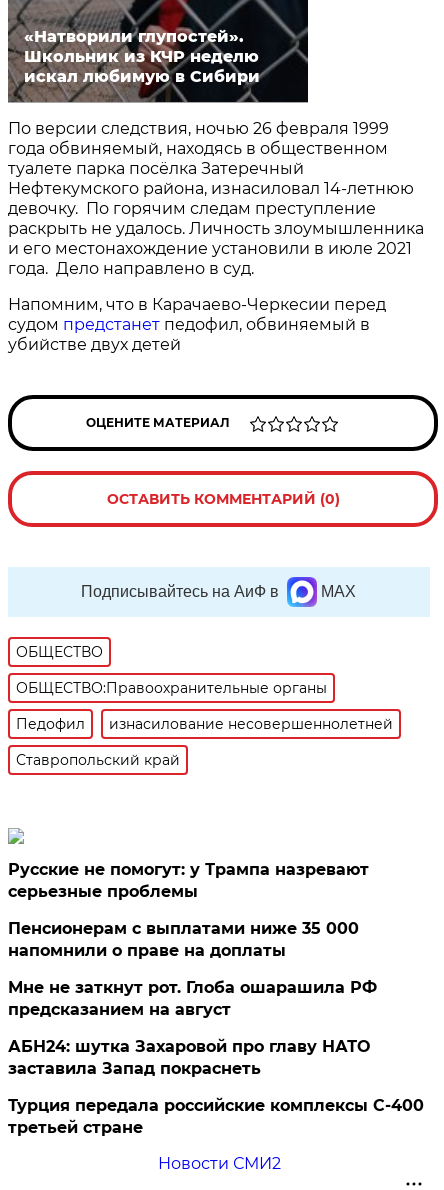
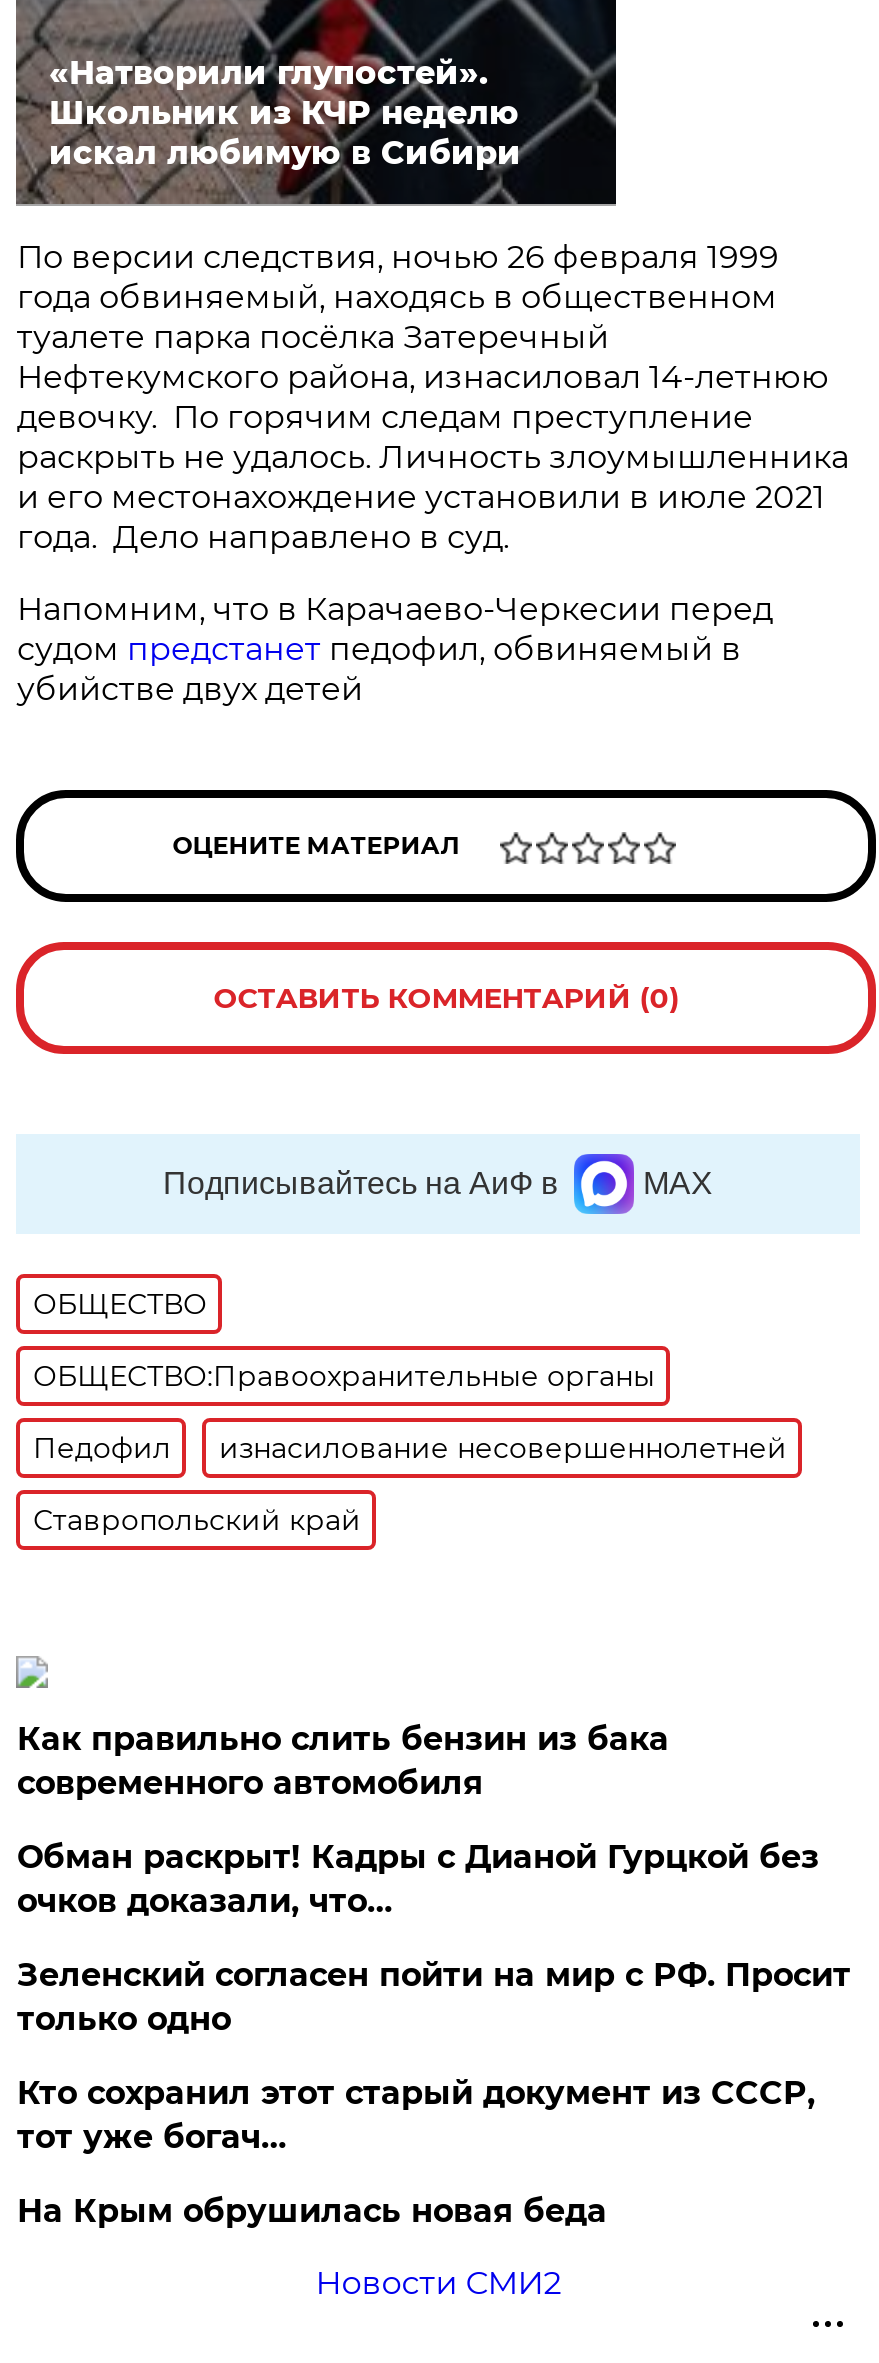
- Русские не помогут: у Трампа назревают
- серьезные проблемы
+ Как правильно слить бензин из бака
+ современного автомобиля

- Пенсионерам с выплатами ниже 35 000
- напомнили о праве на доплаты
+ Обман раскрыт! Кадры с Дианой Гурцкой без
+ очков доказали, что…

- Мне не заткнут рот. Глоба ошарашила РФ
- предсказанием на август
+ Зеленский согласен пойти на мир с РФ. Просит
+ только одно

- АБН24: шутка Захаровой про главу НАТО
- заставила Запад покраснеть
+ Кто сохранил этот старый документ из СССР,
+ тот уже богач…

- Турция передала российские комплексы С-400
- третьей стране
+ На Крым обрушилась новая беда
